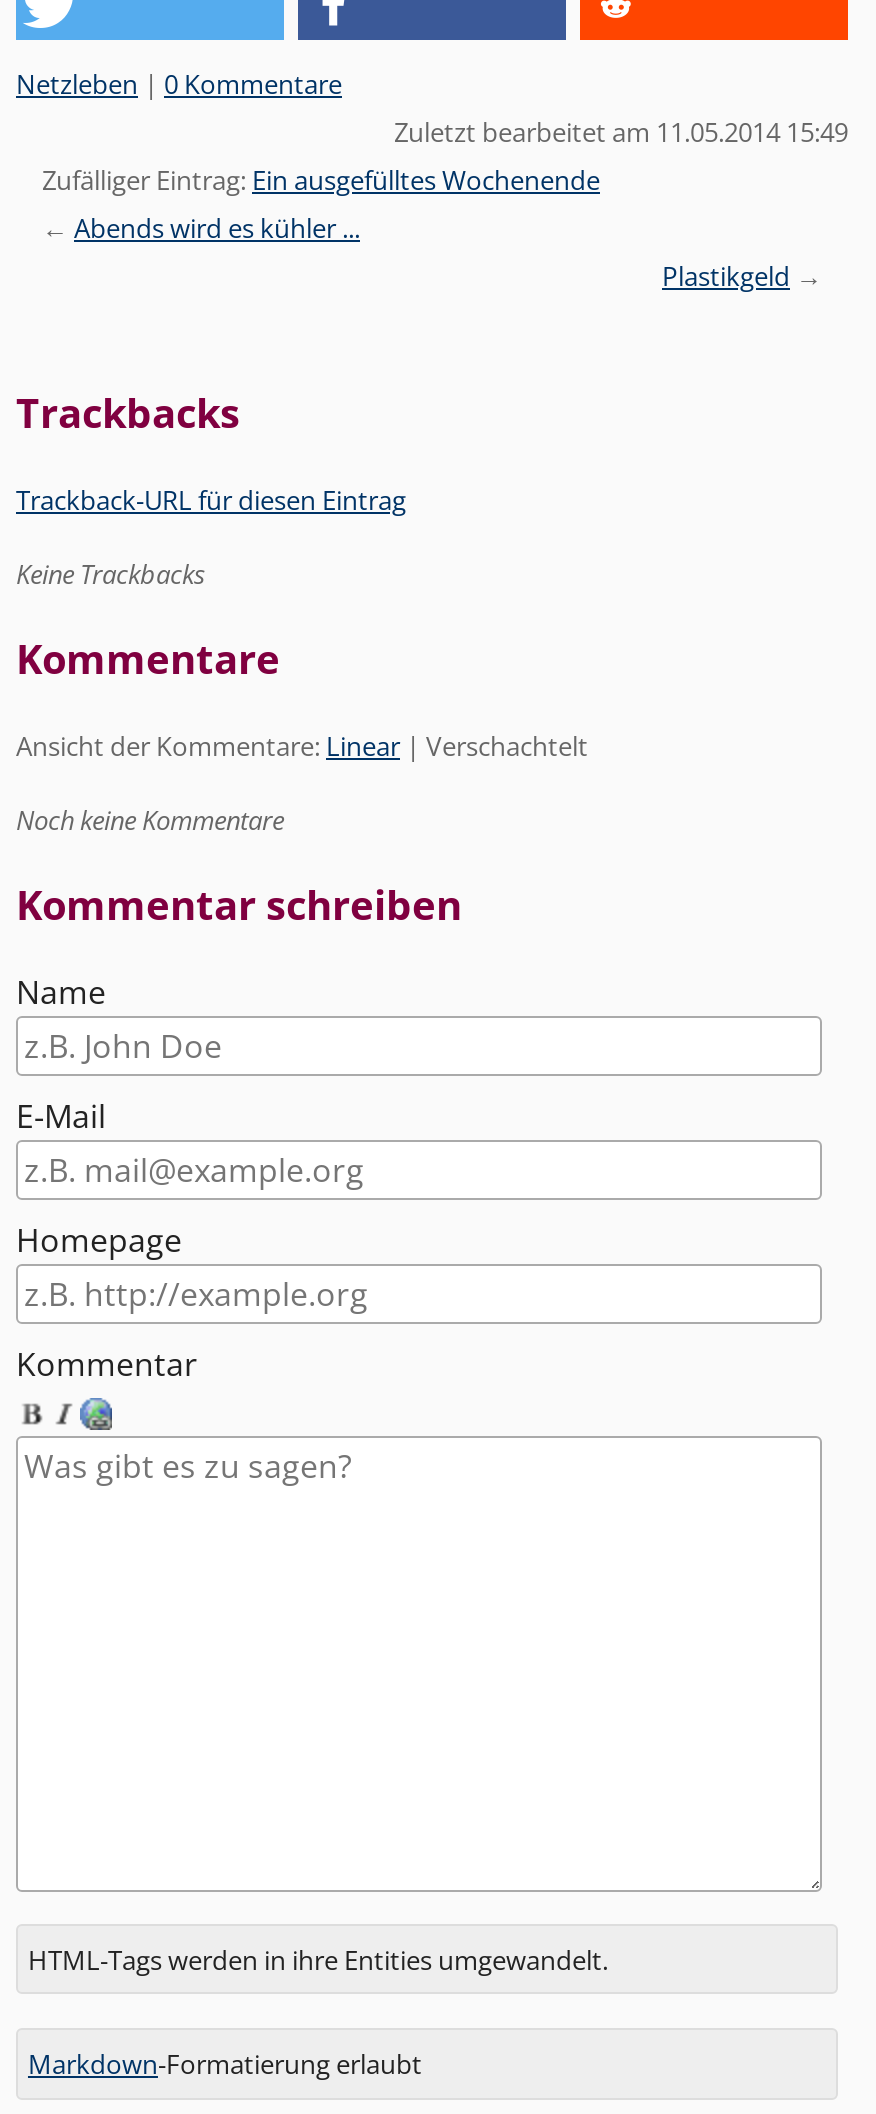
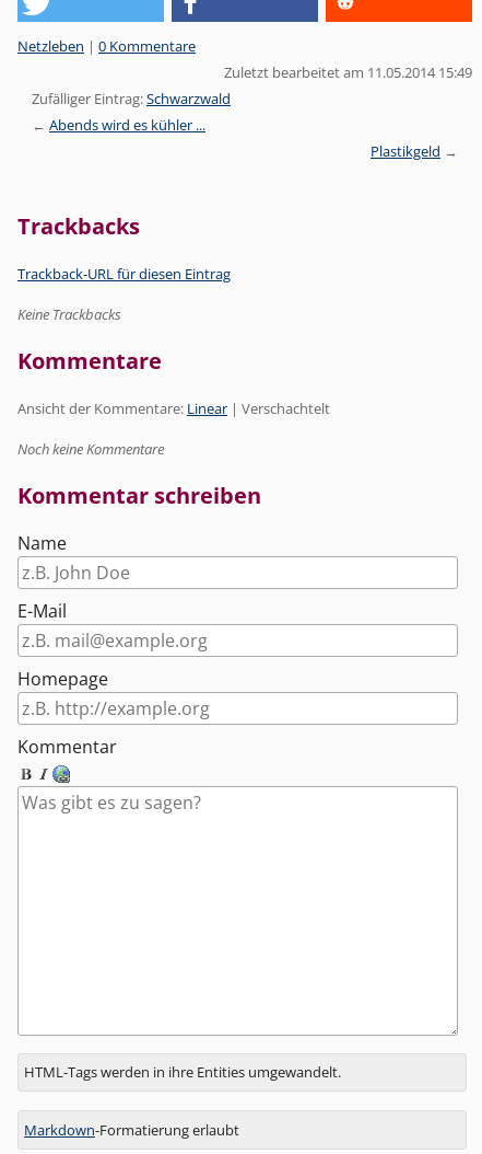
- Zufälliger Eintrag: Ein ausgefülltes Wochenende
+ Zufälliger Eintrag: Schwarzwald
